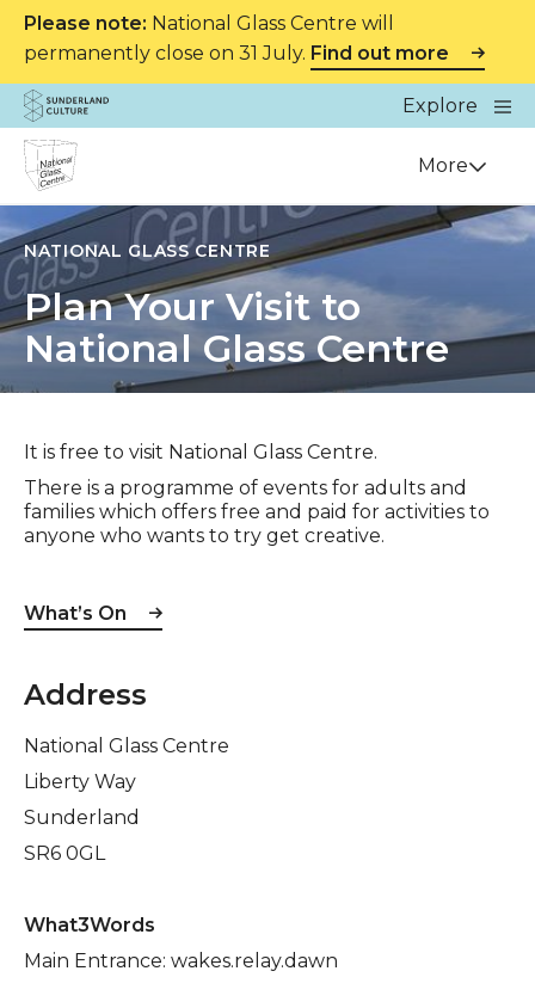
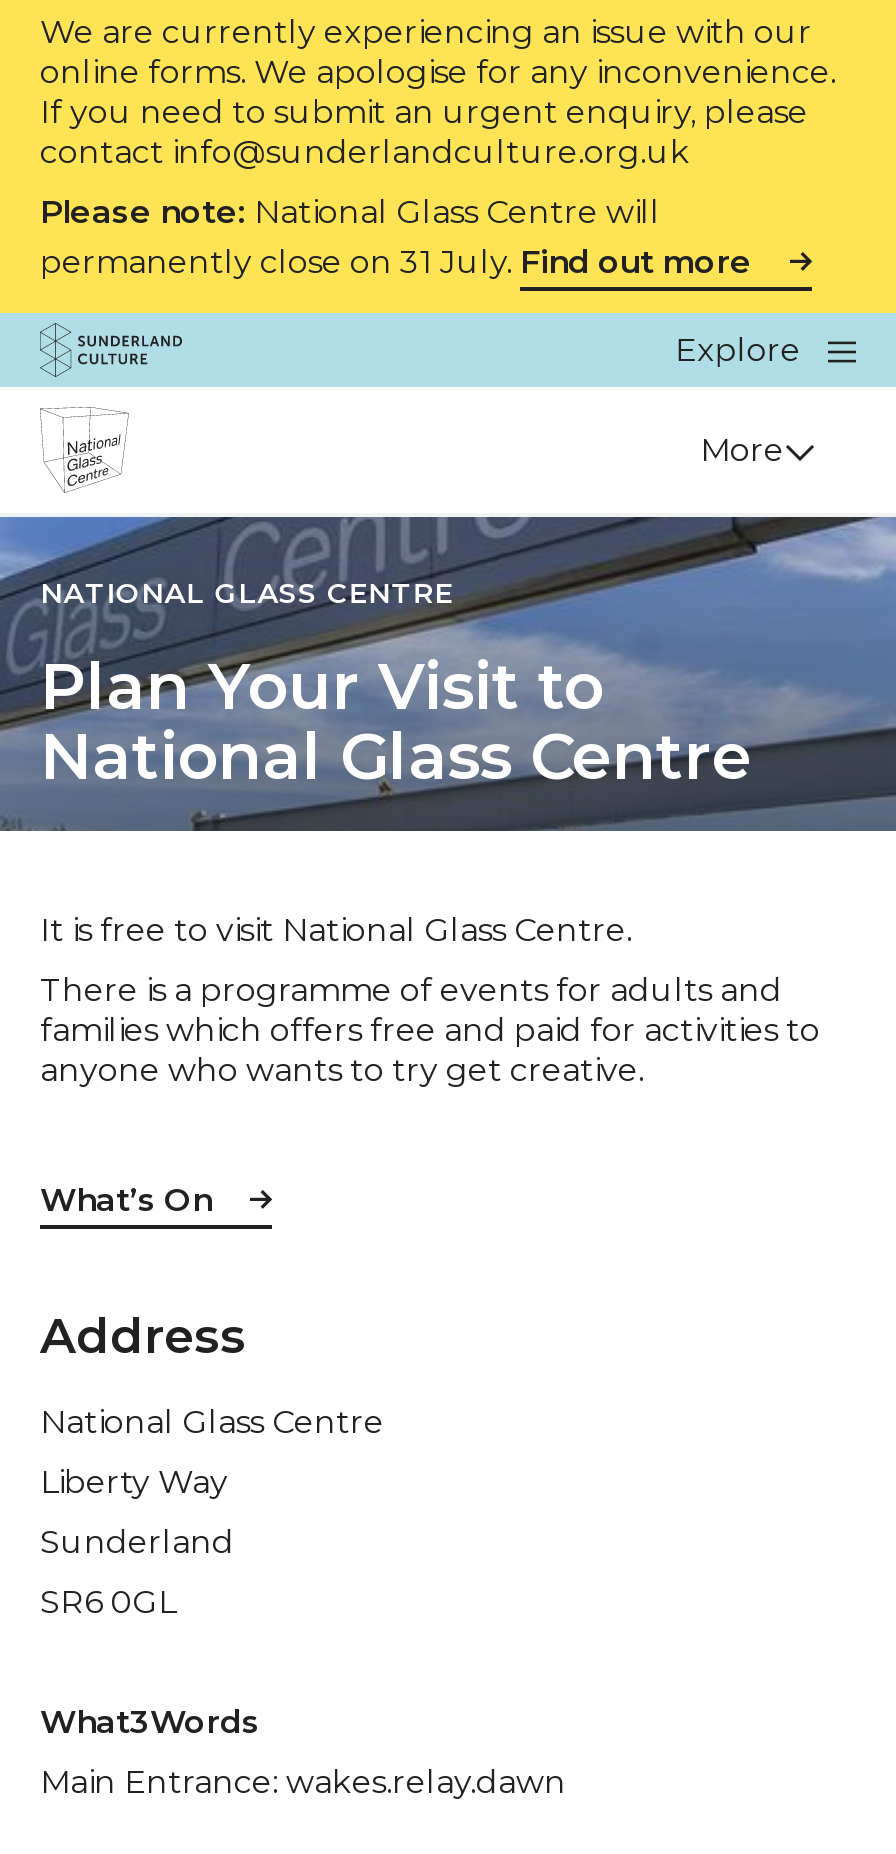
+ We are currently experiencing an issue with our
+ online forms. We apologise for any inconvenience.
+ If you need to submit an urgent enquiry, please
+ contact info@sunderlandculture.org.uk
